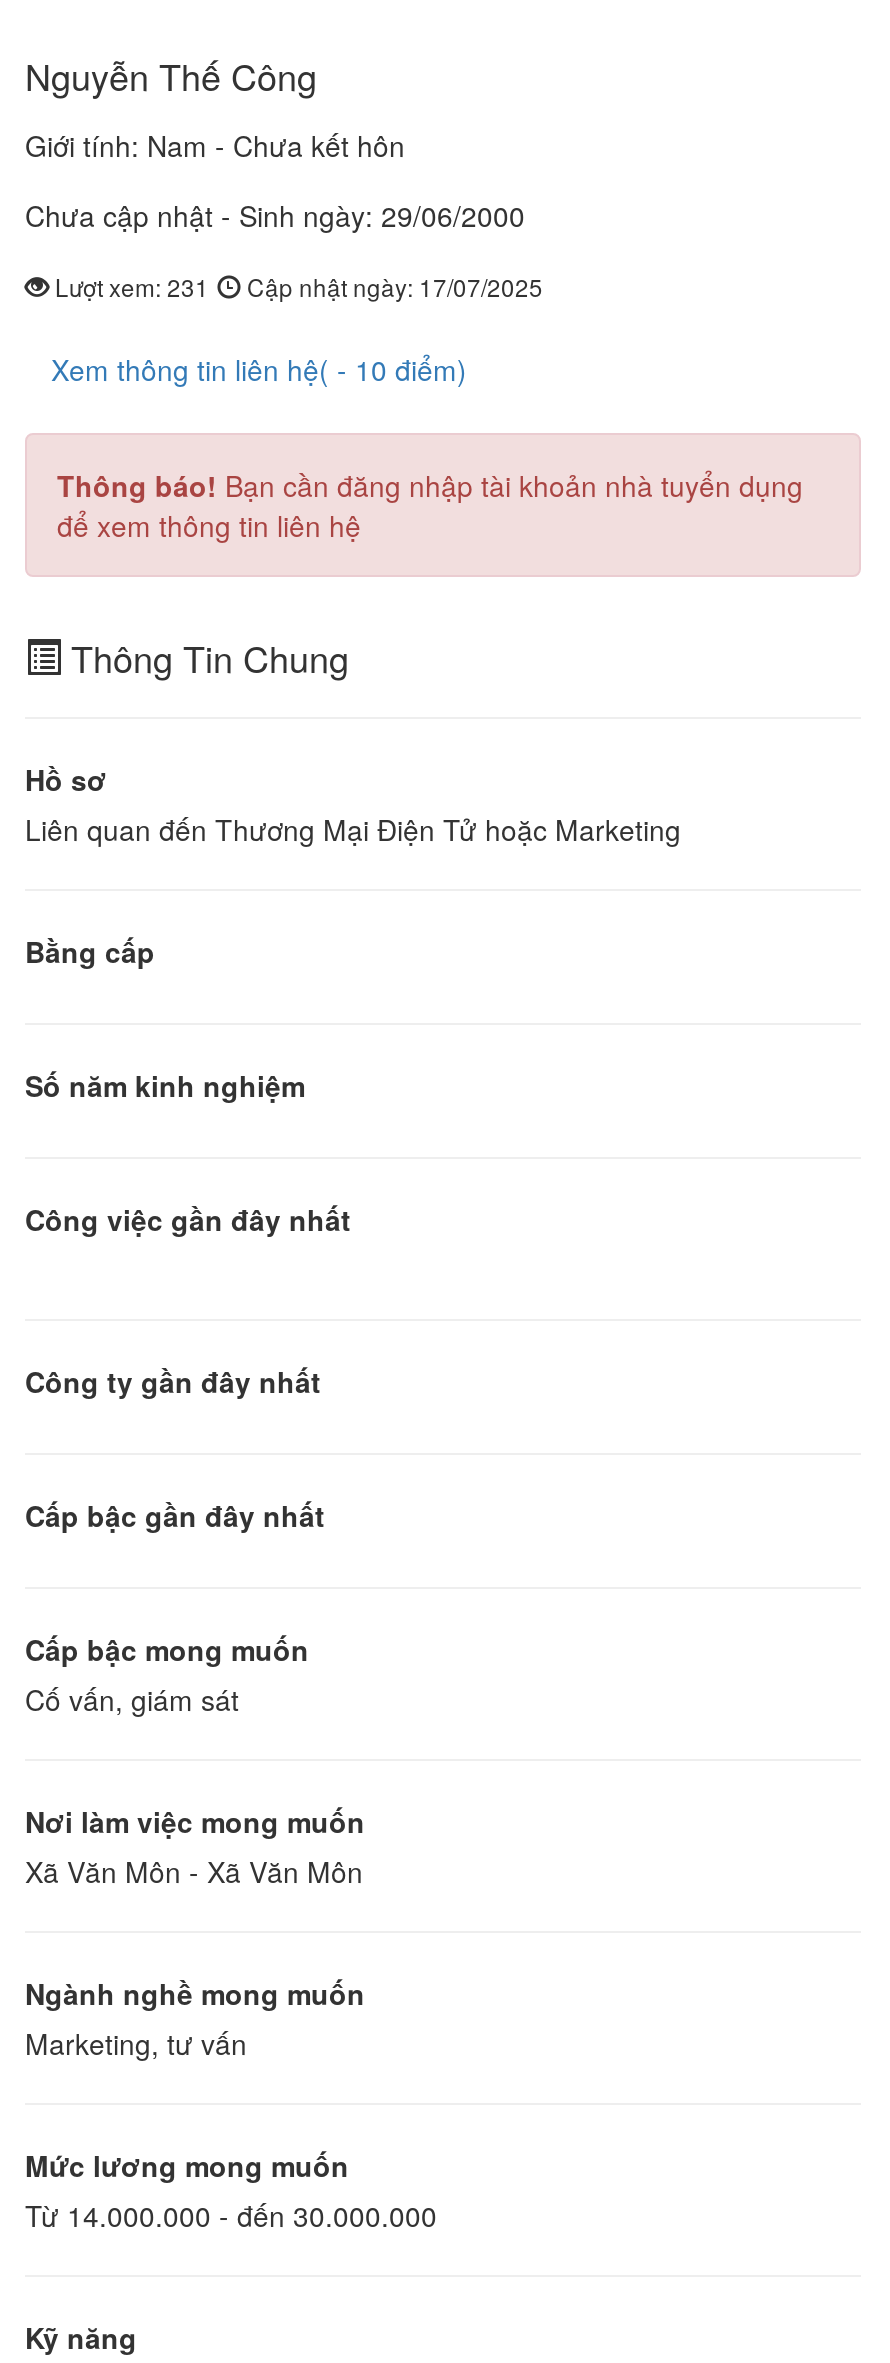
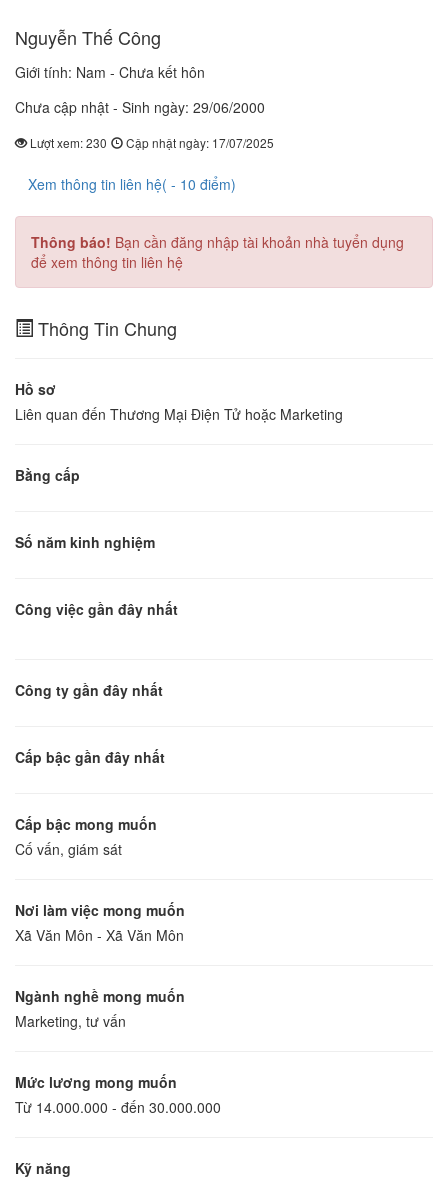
- Lượt xem: 231 Cập nhật ngày: 17/07/2025
+ Lượt xem: 230 Cập nhật ngày: 17/07/2025
